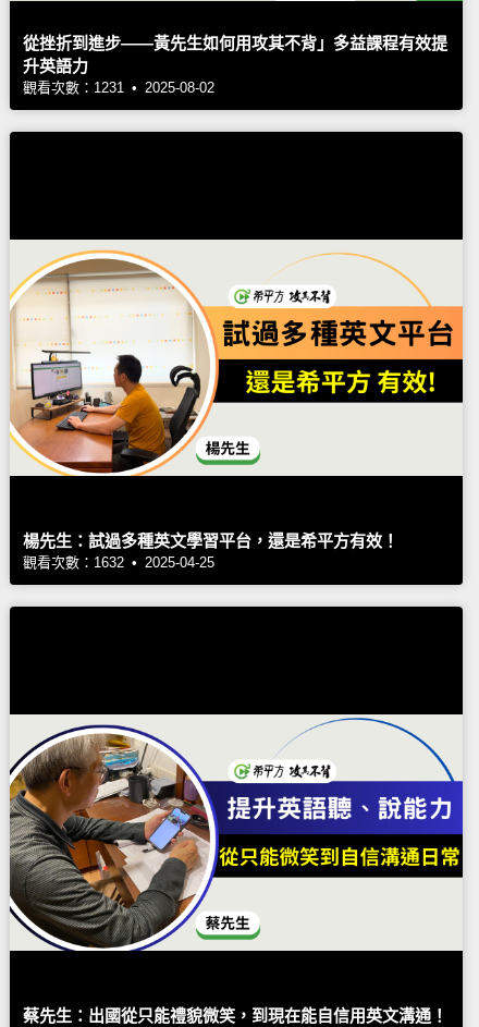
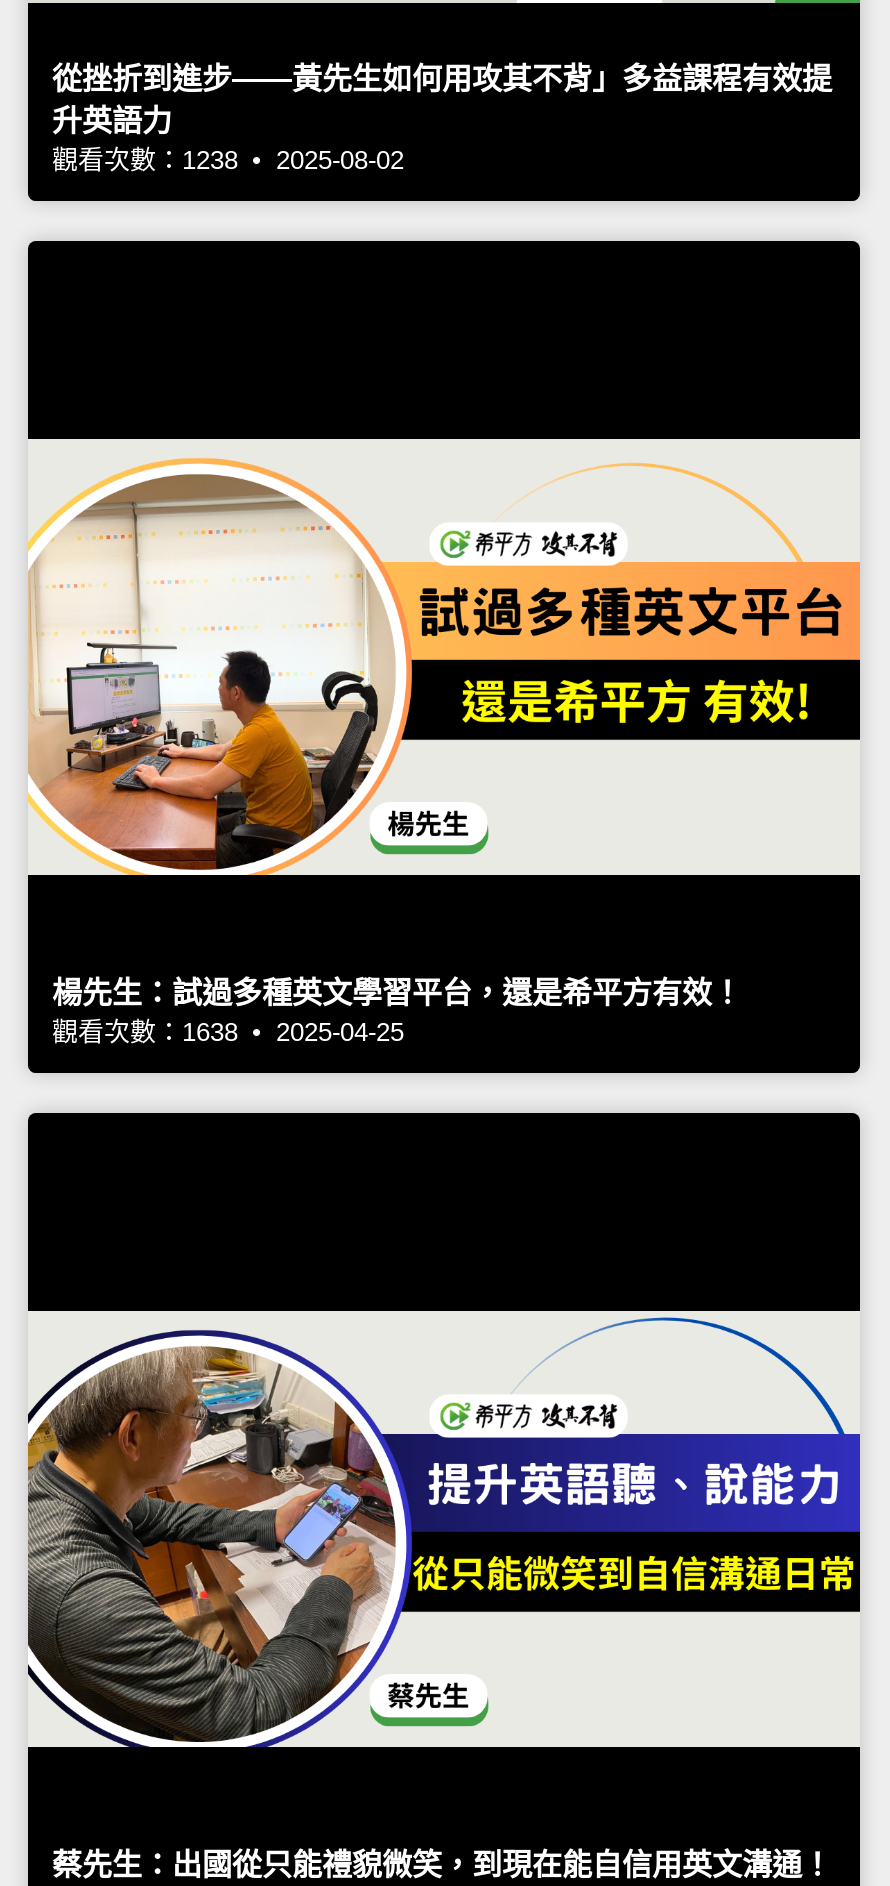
- 觀看次數：1231 • 2025-08-02
+ 觀看次數：1238 • 2025-08-02

- 觀看次數：1632 • 2025-04-25
+ 觀看次數：1638 • 2025-04-25
